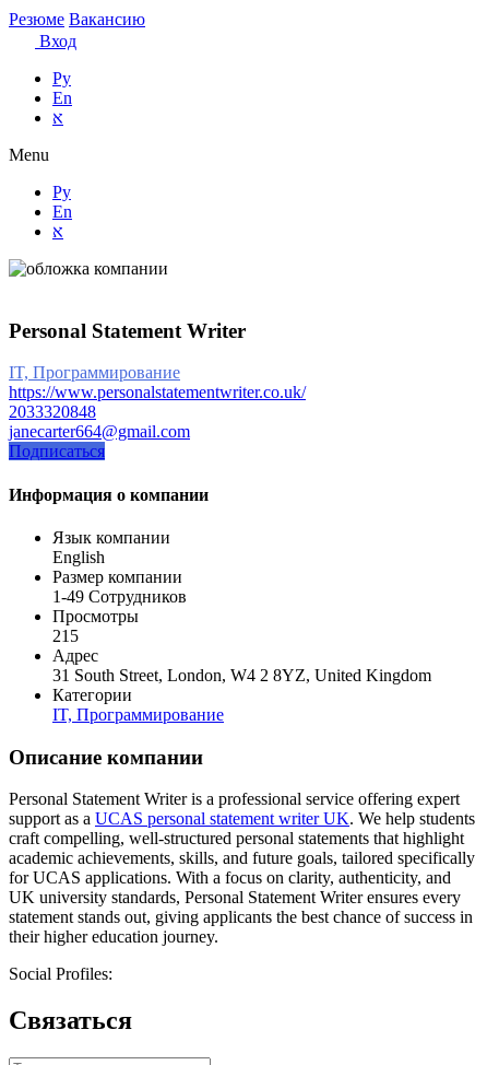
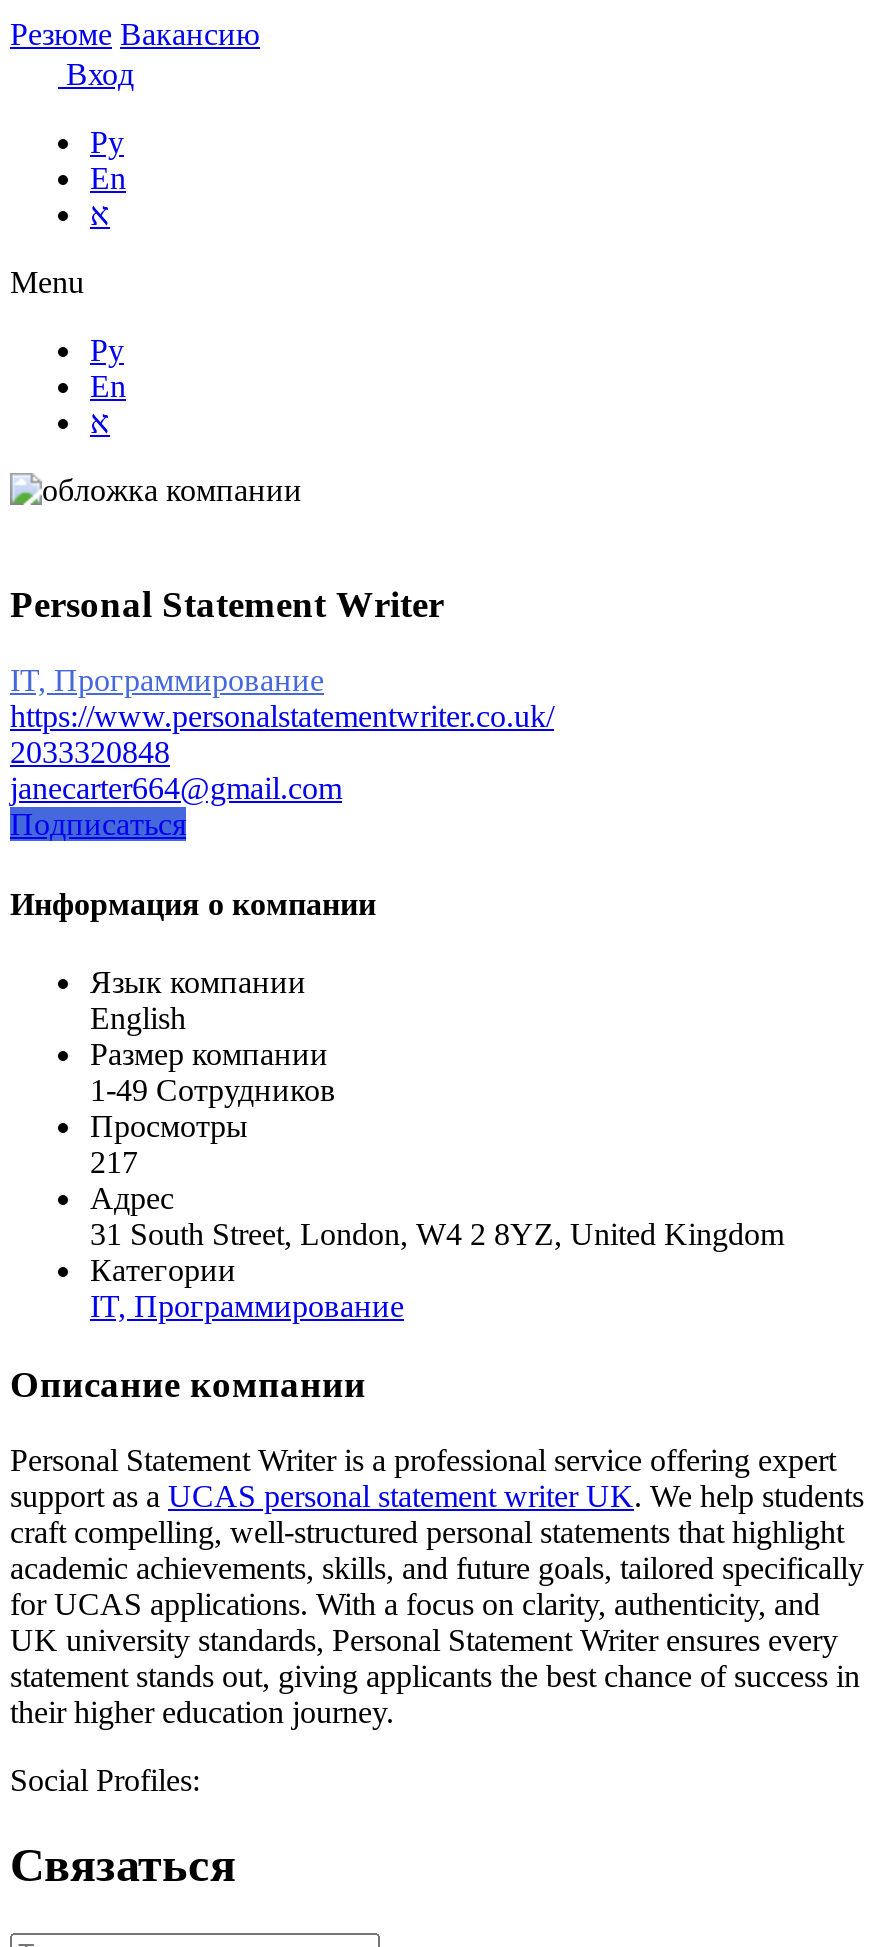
- 215
+ 217
